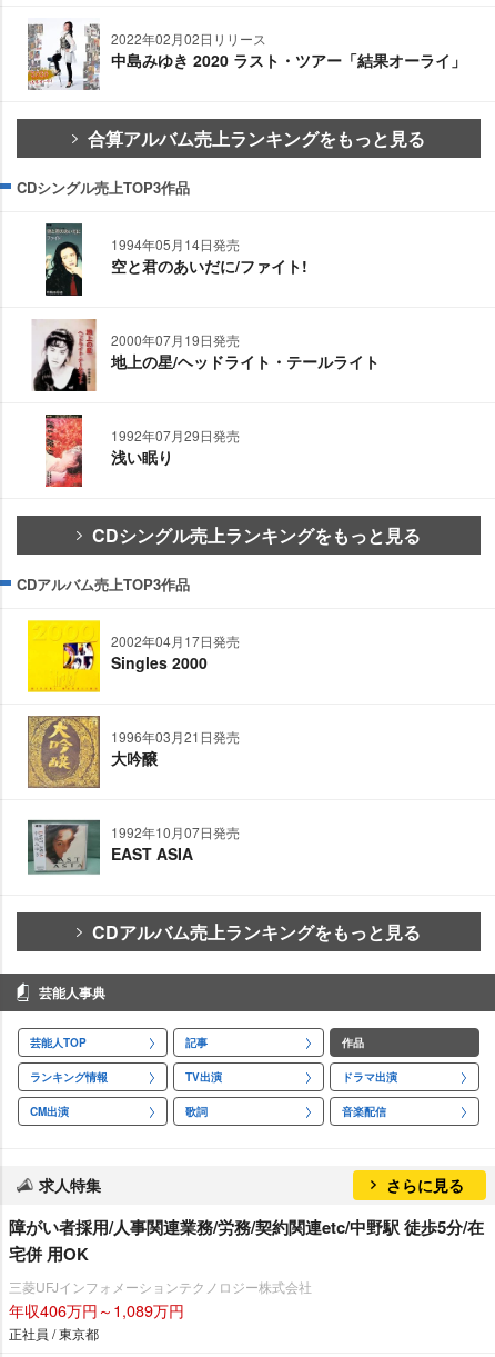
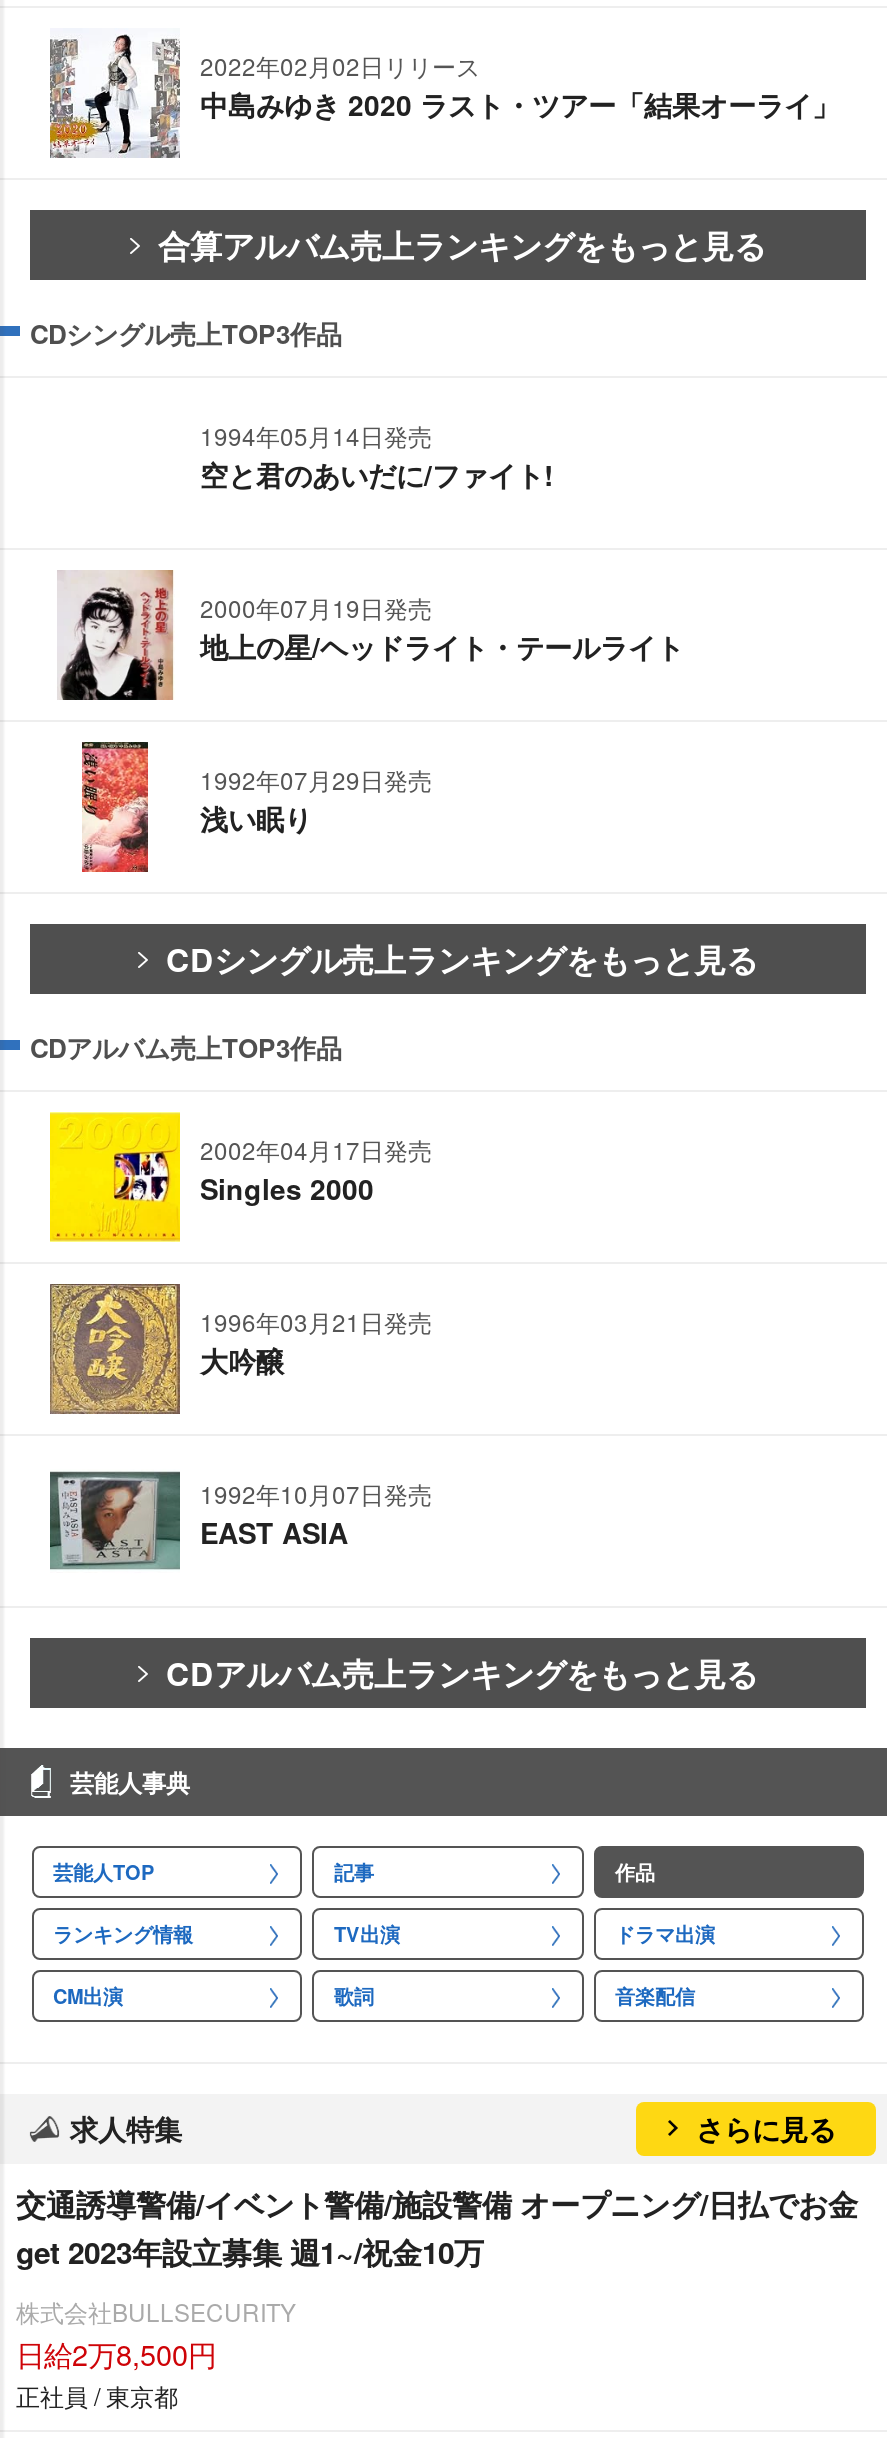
- [image]

- 障がい者採用/人事関連業務/労務/契約関連etc/中野駅 徒歩5分/在
- 宅併 用OK
+ 交通誘導警備/イベント警備/施設警備 オープニング/日払でお金
+ get 2023年設立募集 週1~/祝金10万

- 三菱UFJインフォメーションテクノロジー株式会社
- 年収406万円～1,089万円
+ 株式会社BULLSECURITY
+ 日給2万8,500円
